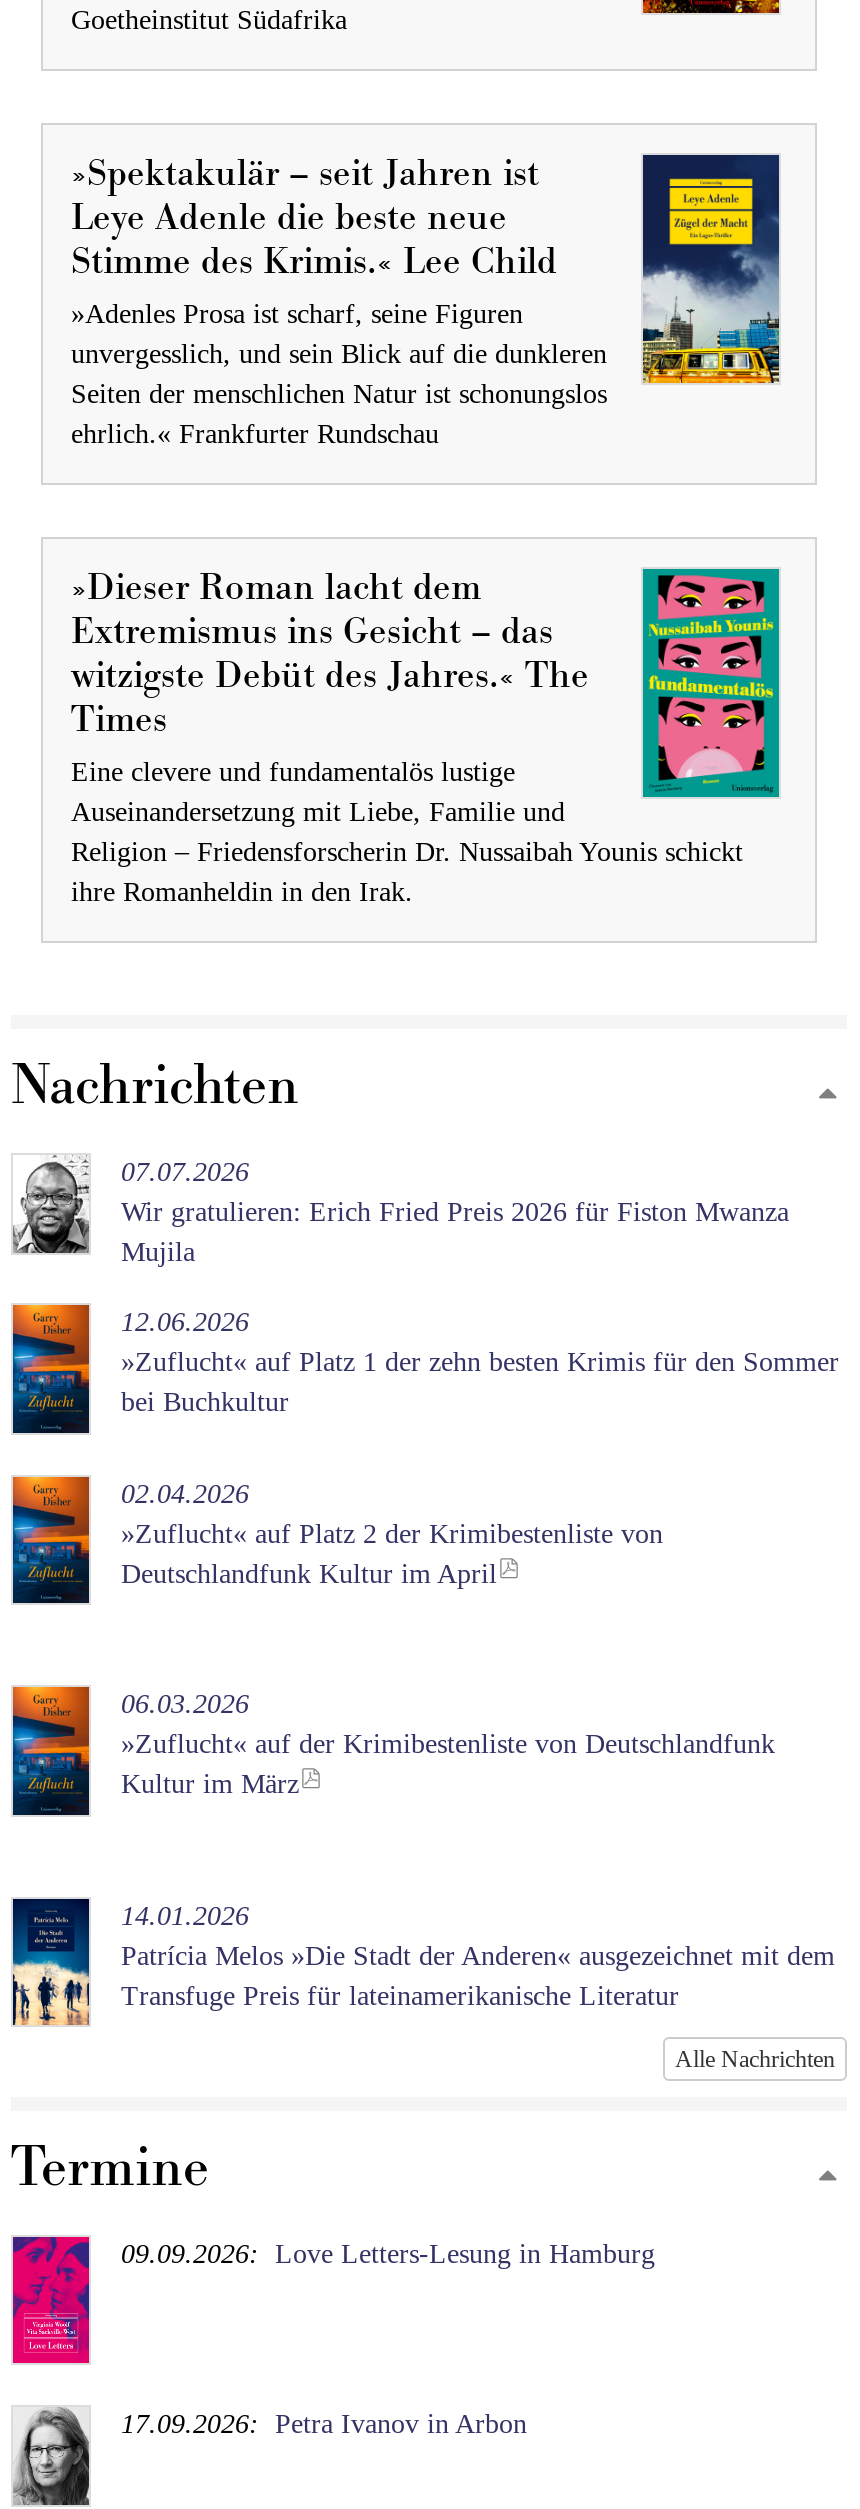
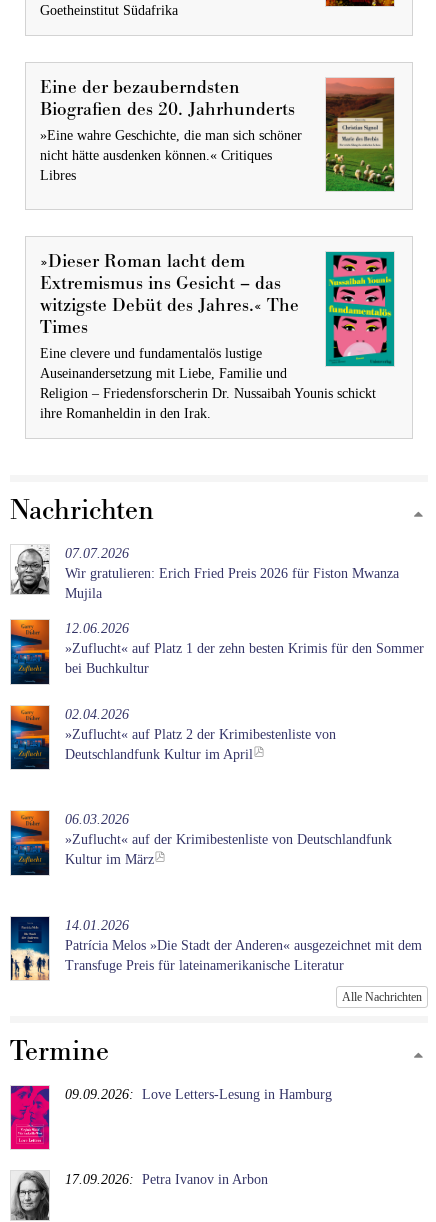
- [image]
- »Spektakulär – seit Jahren ist
- Leye Adenle die beste neue
- Stimme des Krimis.« Lee Child
- »Adenles Prosa ist scharf, seine Figuren
- unvergesslich, und sein Blick auf die dunkleren
- Seiten der menschlichen Natur ist schonungslos
- ehrlich.« Frankfurter Rundschau
+ [image]
+ Eine der bezauberndsten
+ Biografien des 20. Jahrhunderts
+ »Eine wahre Geschichte, die man sich schöner
+ nicht hätte ausdenken können.« Critiques
+ Libres
